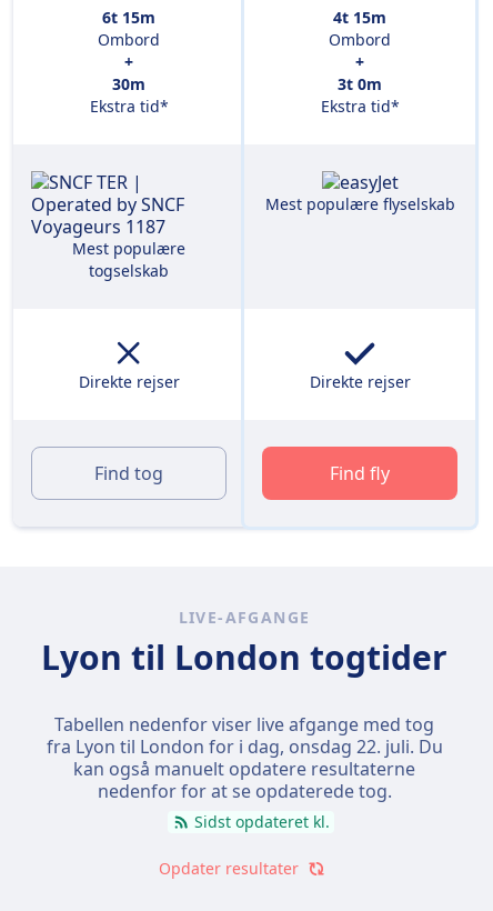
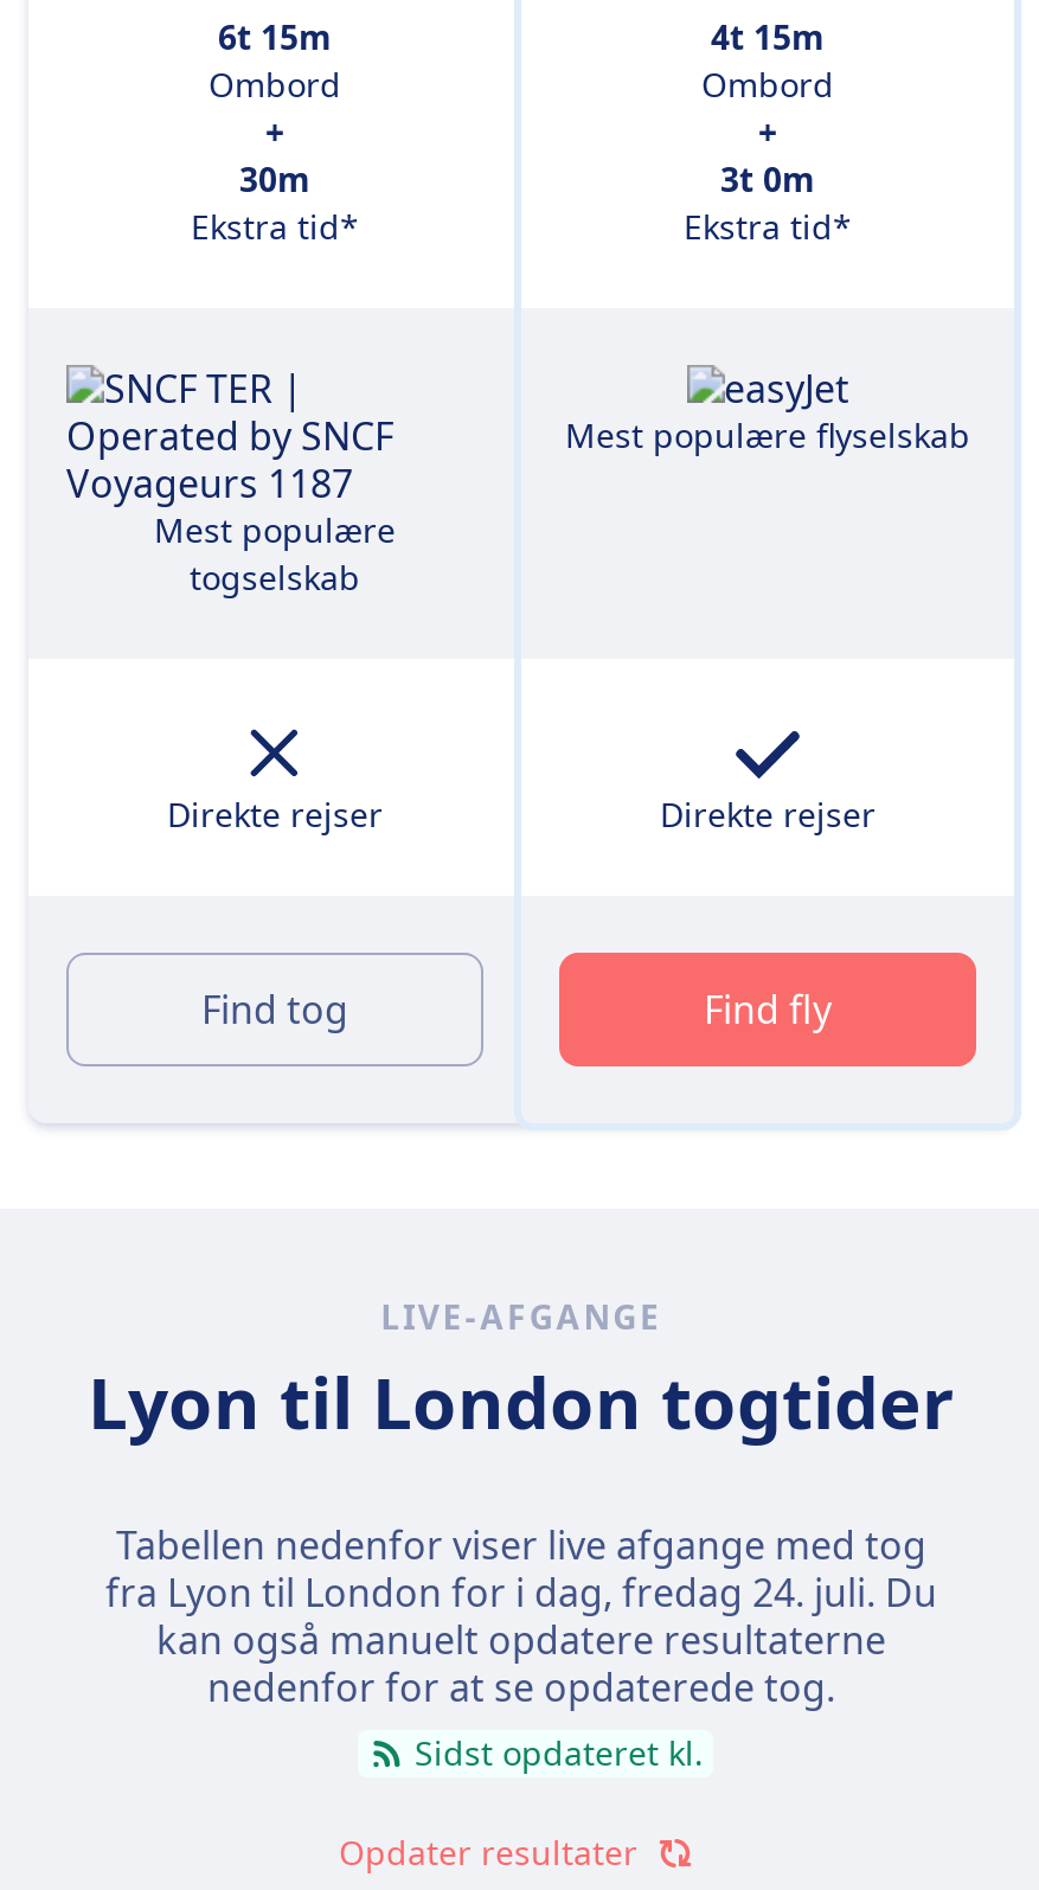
- fra Lyon til London for i dag, onsdag 22. juli. Du
+ fra Lyon til London for i dag, fredag 24. juli. Du
